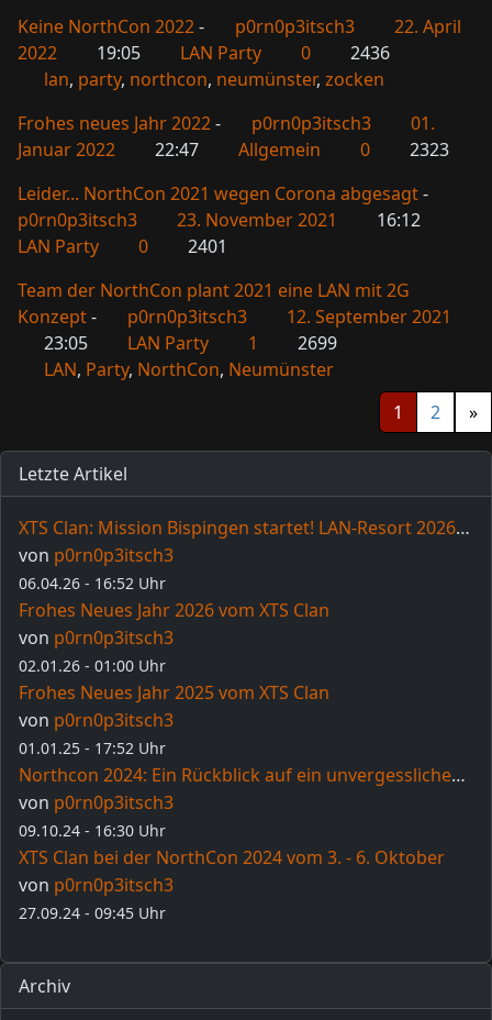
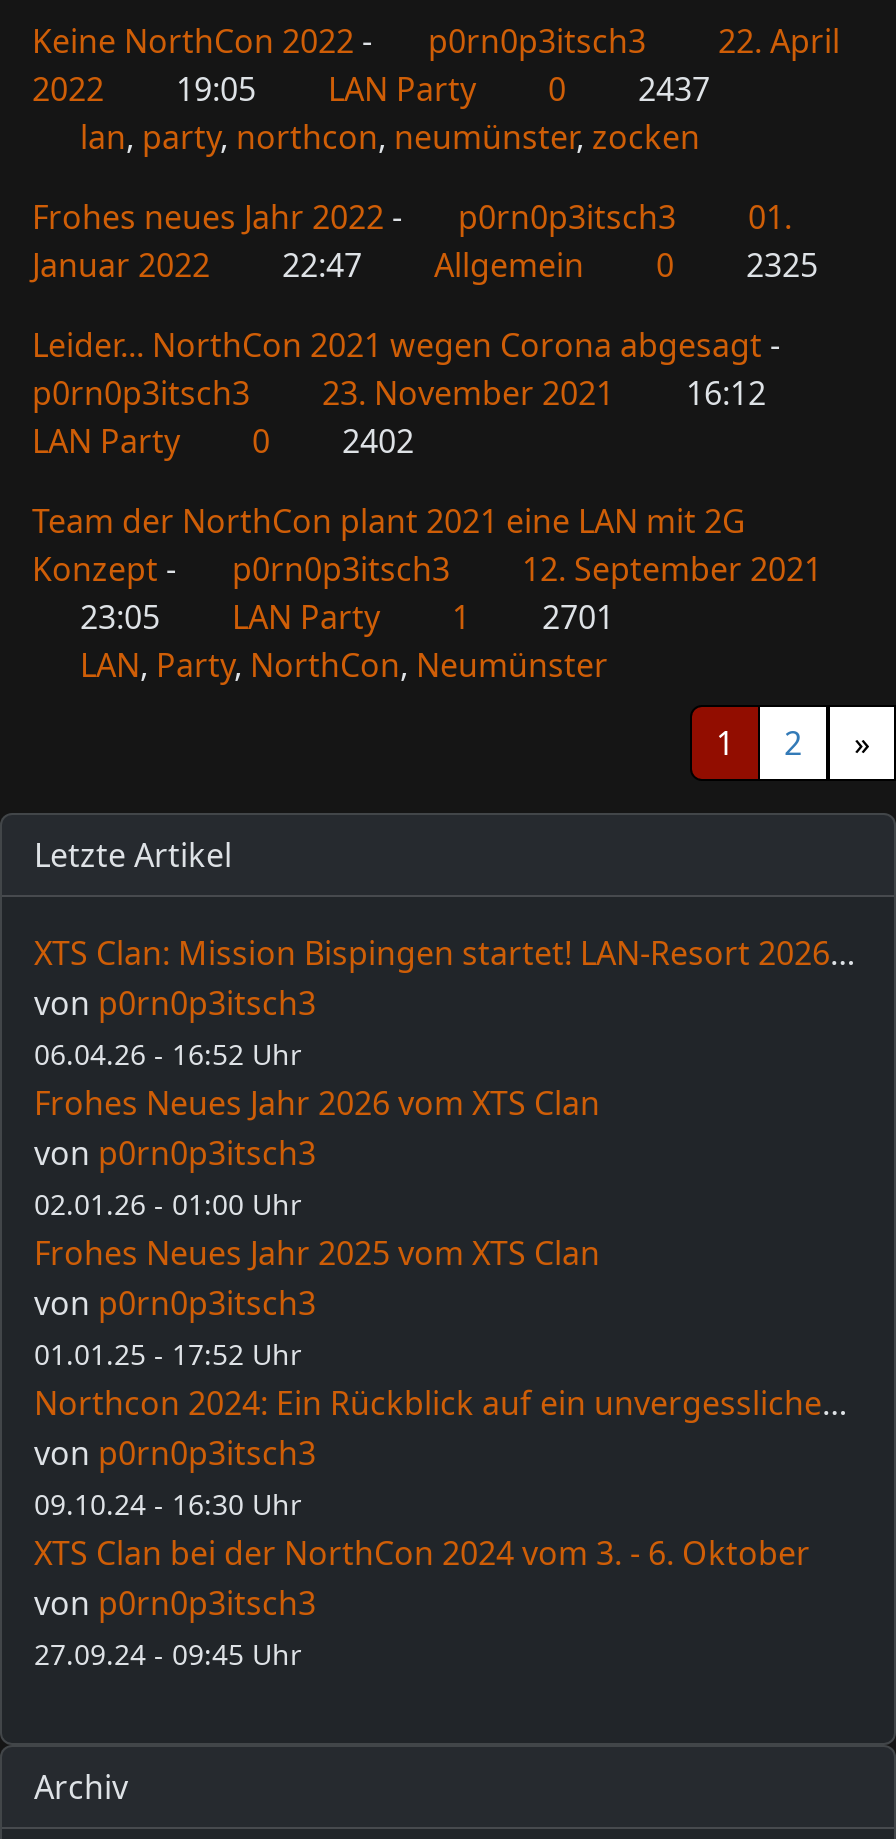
- 2022 19:05 LAN Party 0 2436
+ 2022 19:05 LAN Party 0 2437

- Januar 2022 22:47 Allgemein 0 2323
+ Januar 2022 22:47 Allgemein 0 2325

- LAN Party 0 2401
+ LAN Party 0 2402

- 23:05 LAN Party 1 2699
+ 23:05 LAN Party 1 2701
